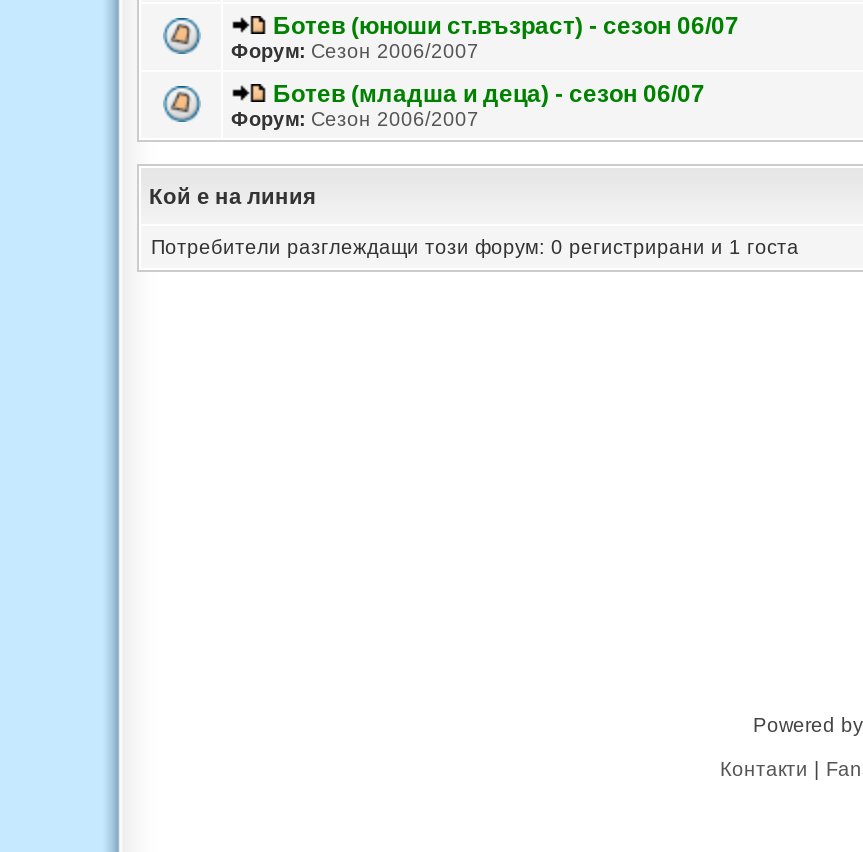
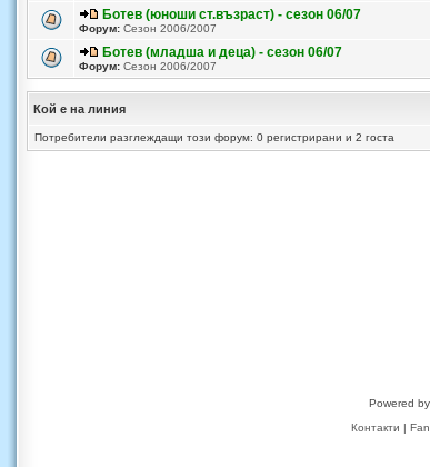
- Потребители разглеждащи този форум: 0 регистрирани и 1 госта
+ Потребители разглеждащи този форум: 0 регистрирани и 2 госта
